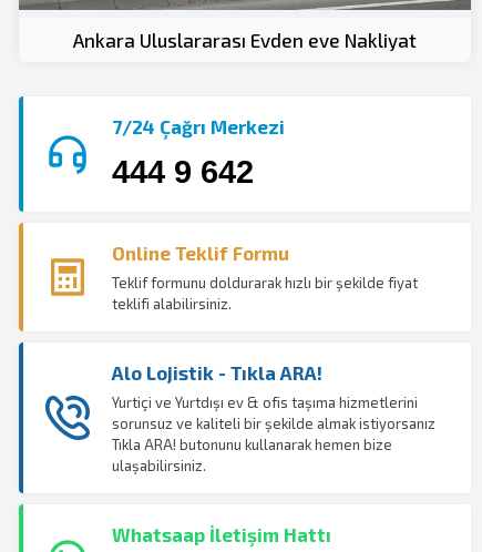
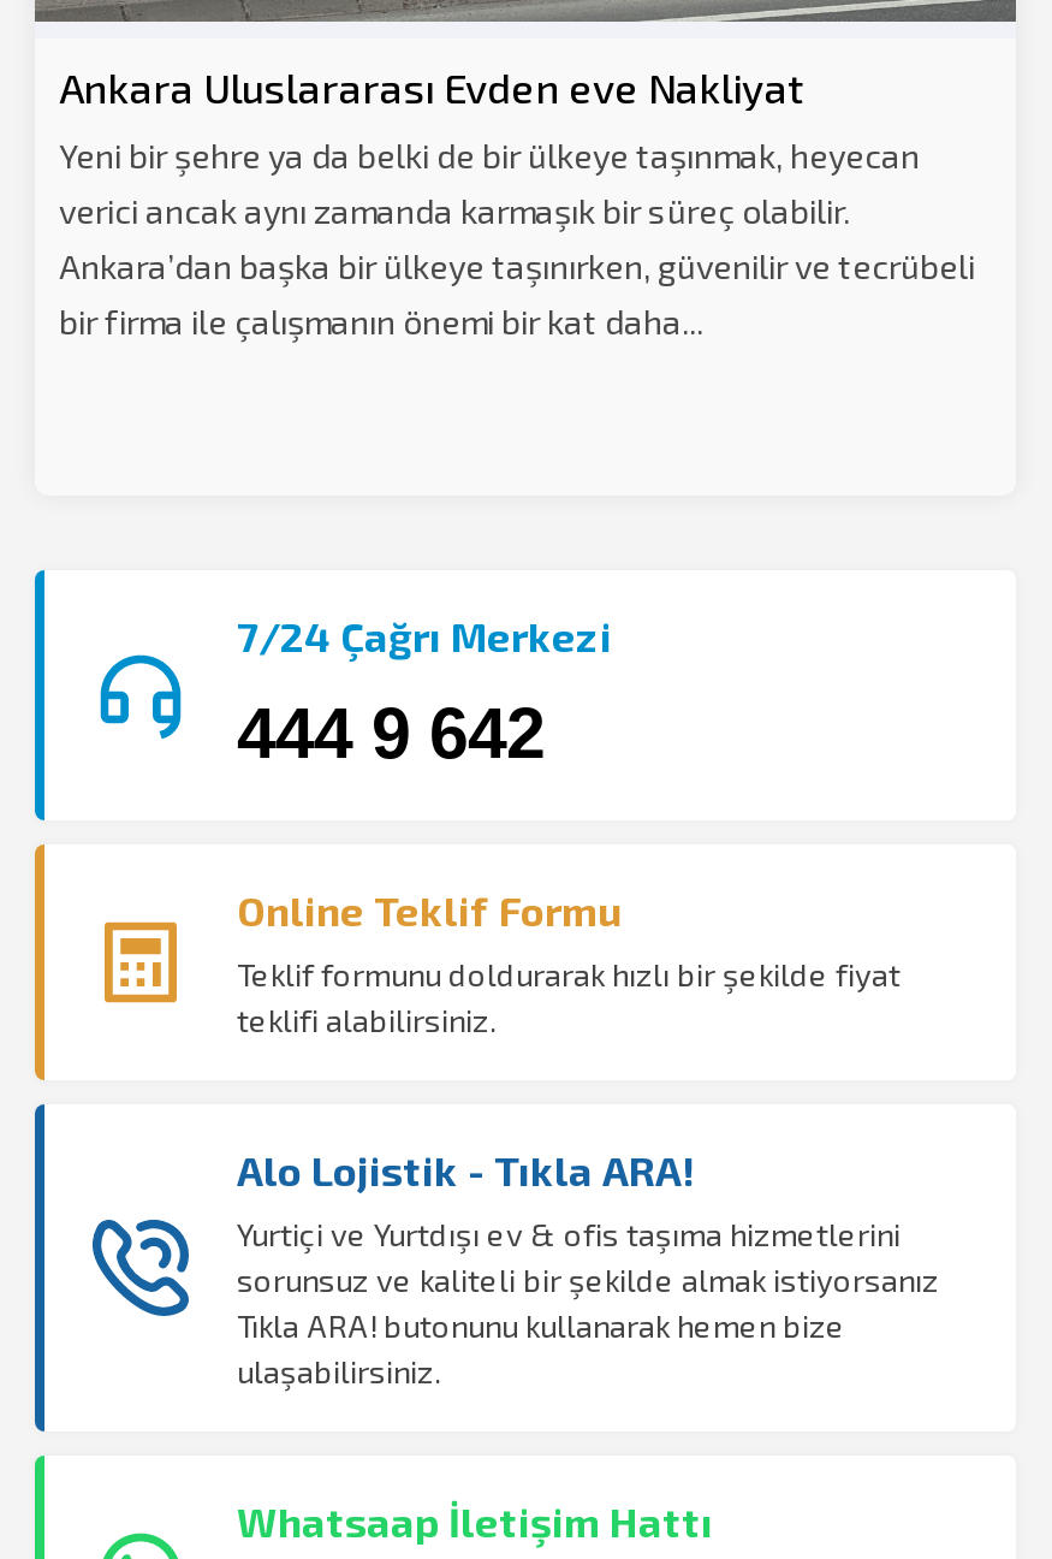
+ Yeni bir şehre ya da belki de bir ülkeye taşınmak, heyecan
+ verici ancak aynı zamanda karmaşık bir süreç olabilir.
+ Ankara’dan başka bir ülkeye taşınırken, güvenilir ve tecrübeli
+ bir firma ile çalışmanın önemi bir kat daha...
